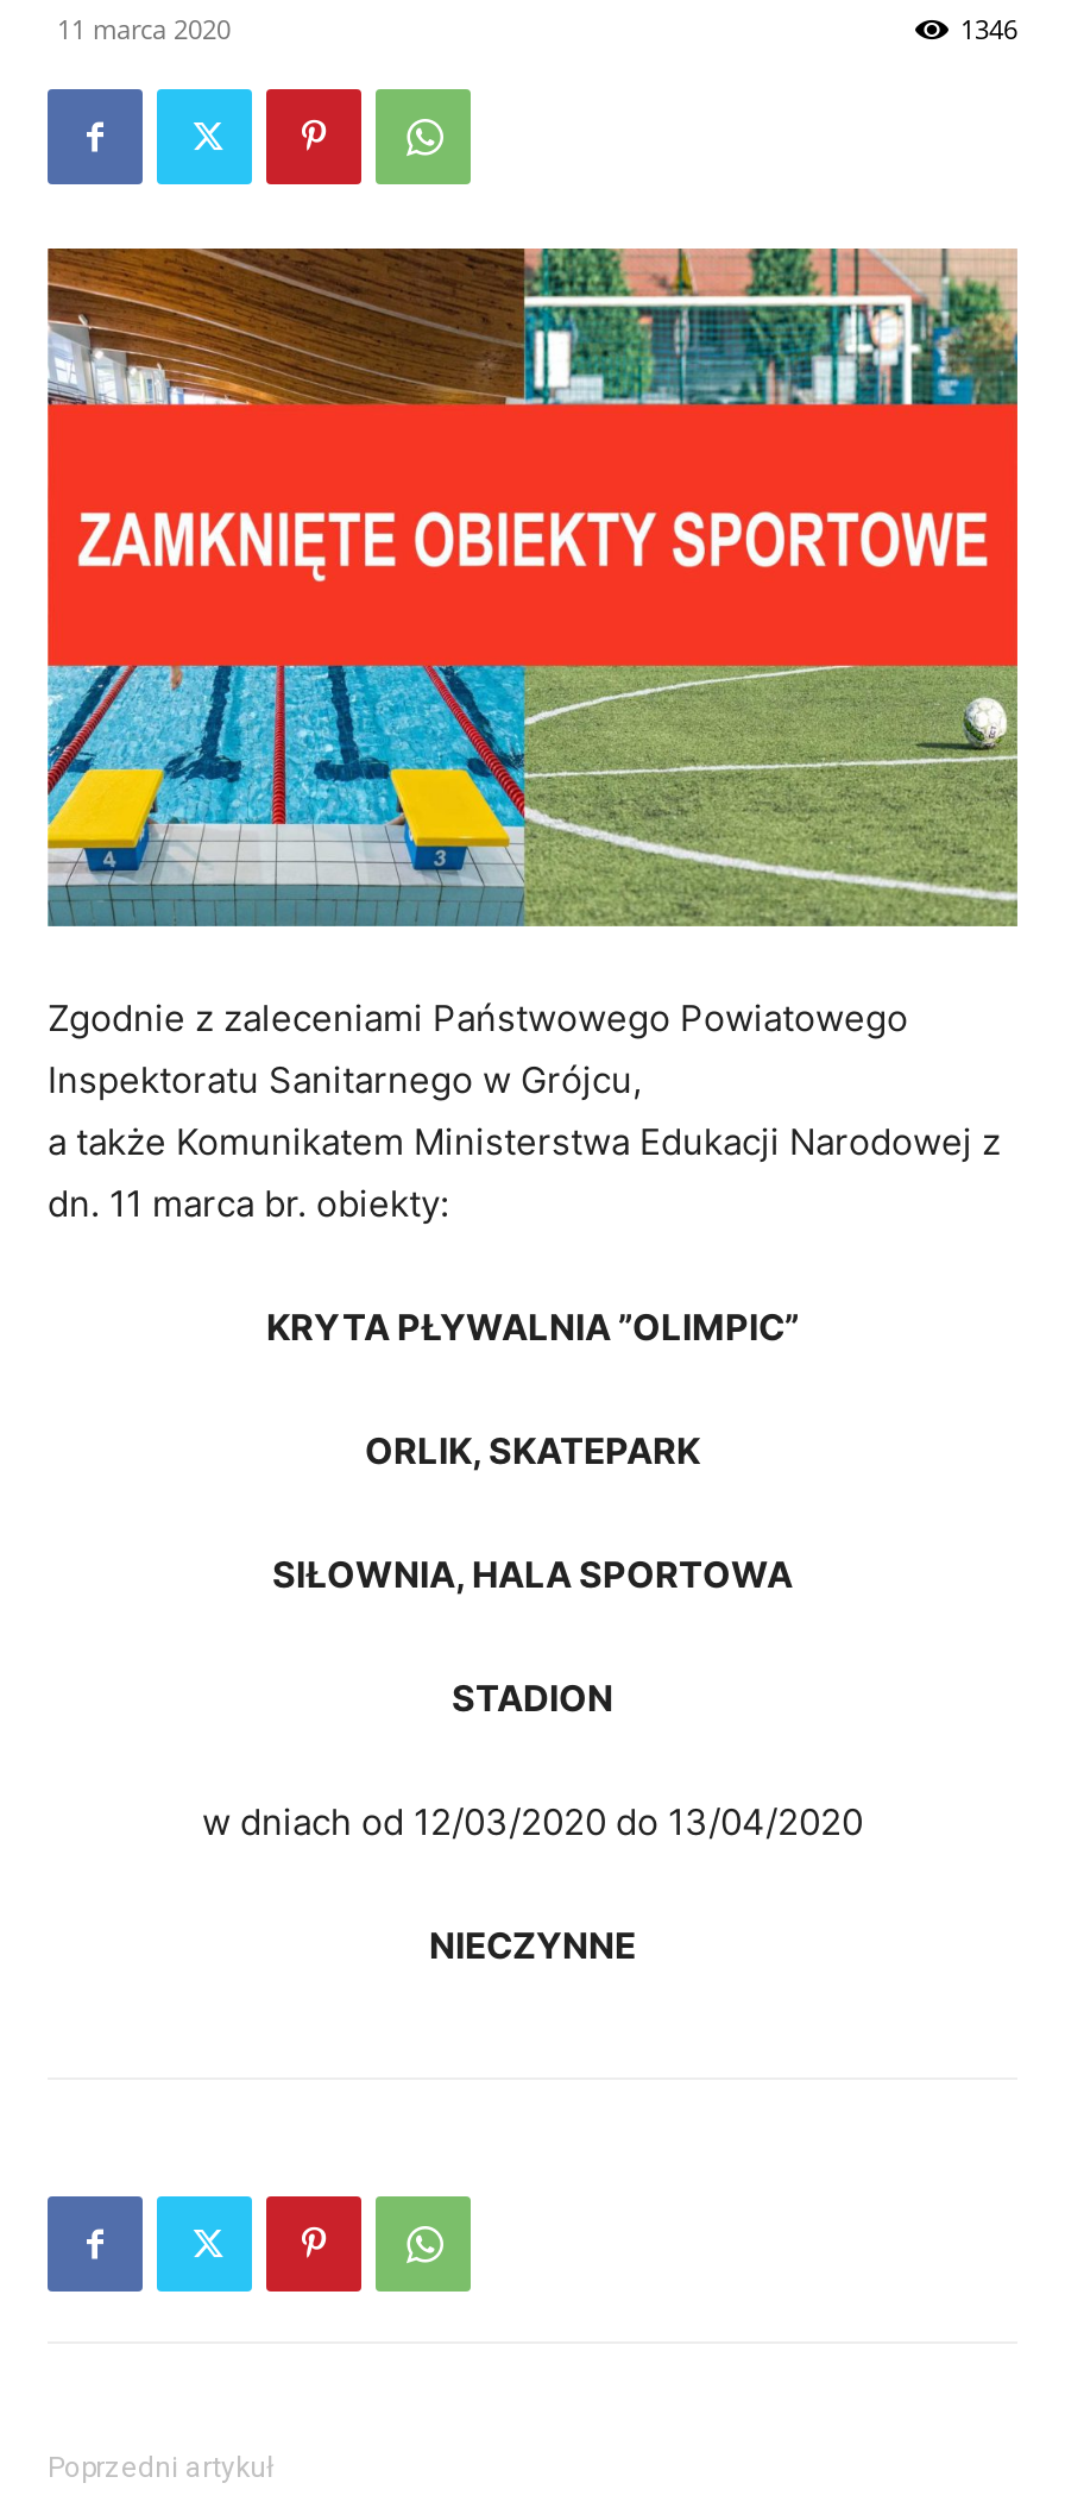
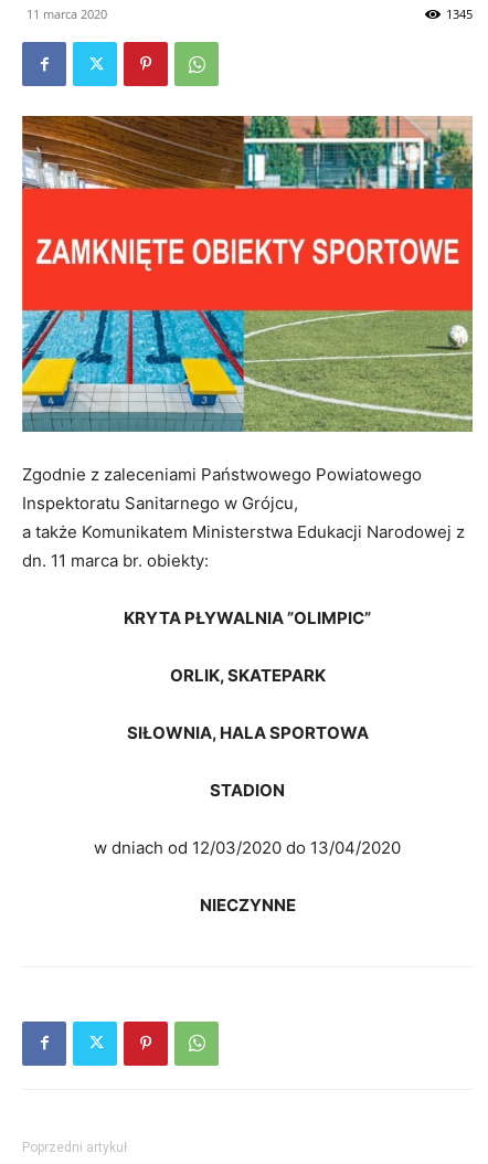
- 1346
+ 1345
